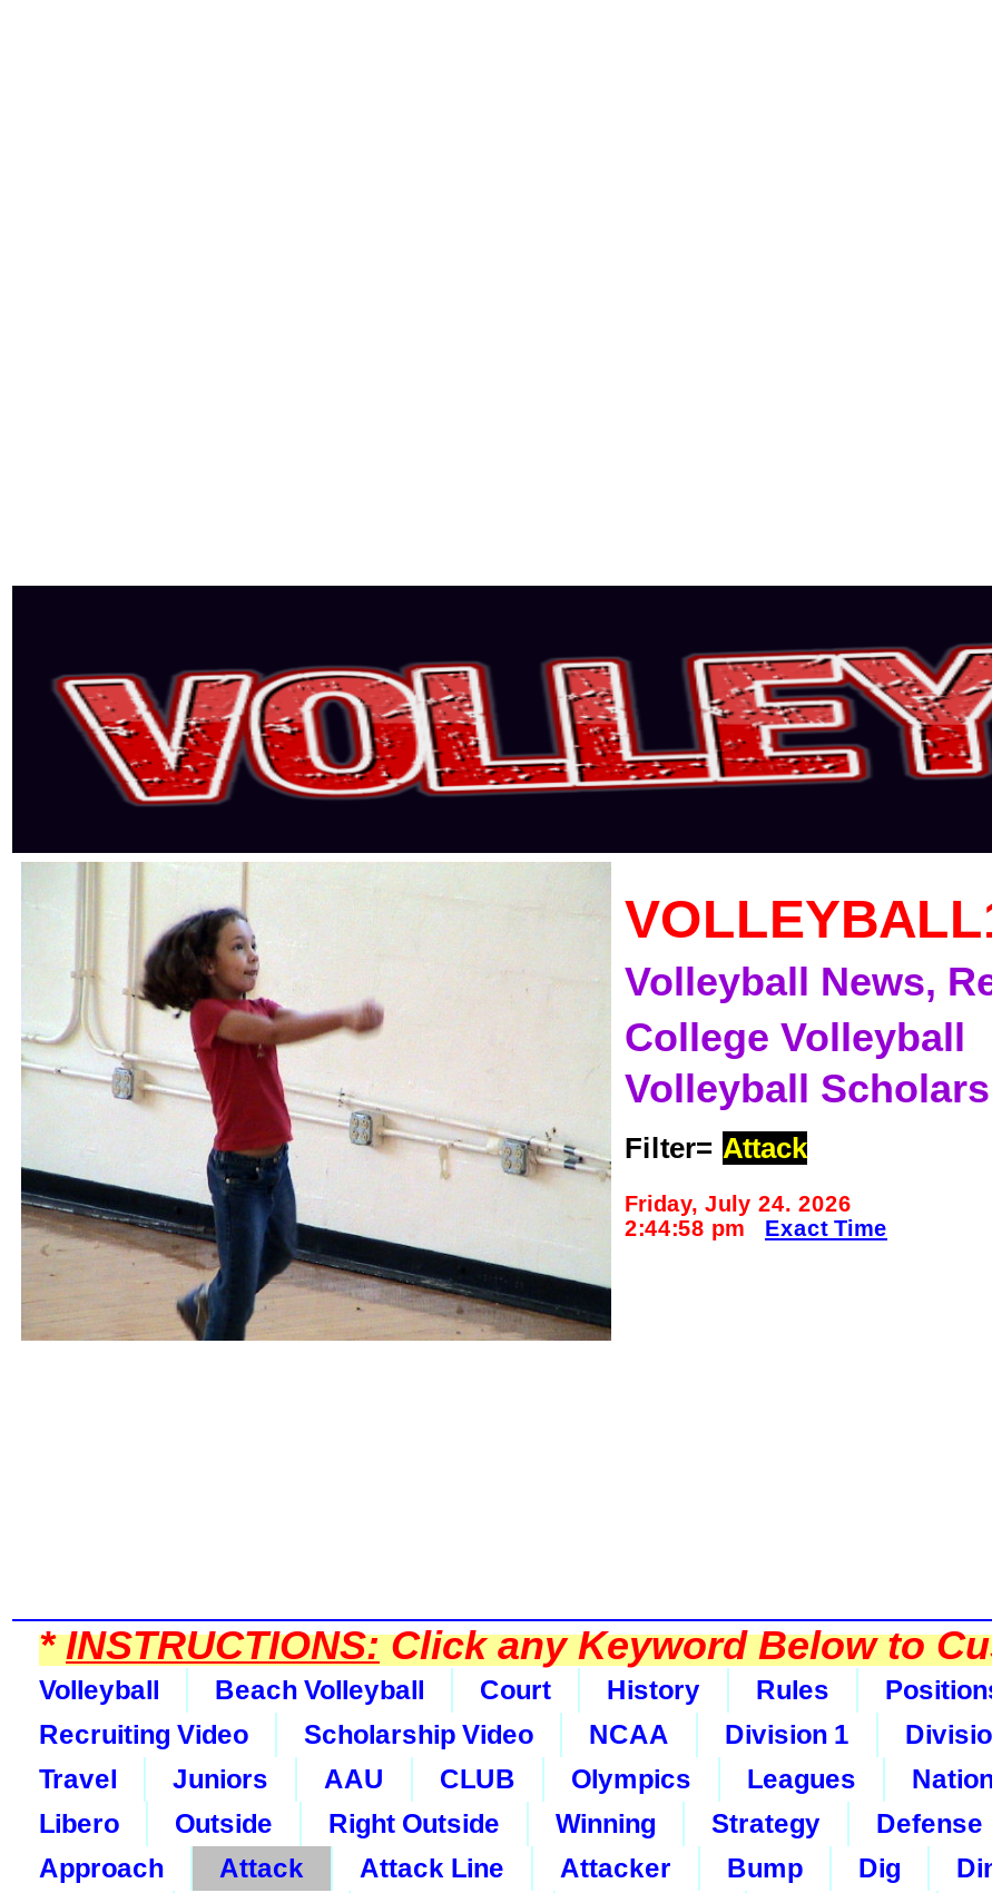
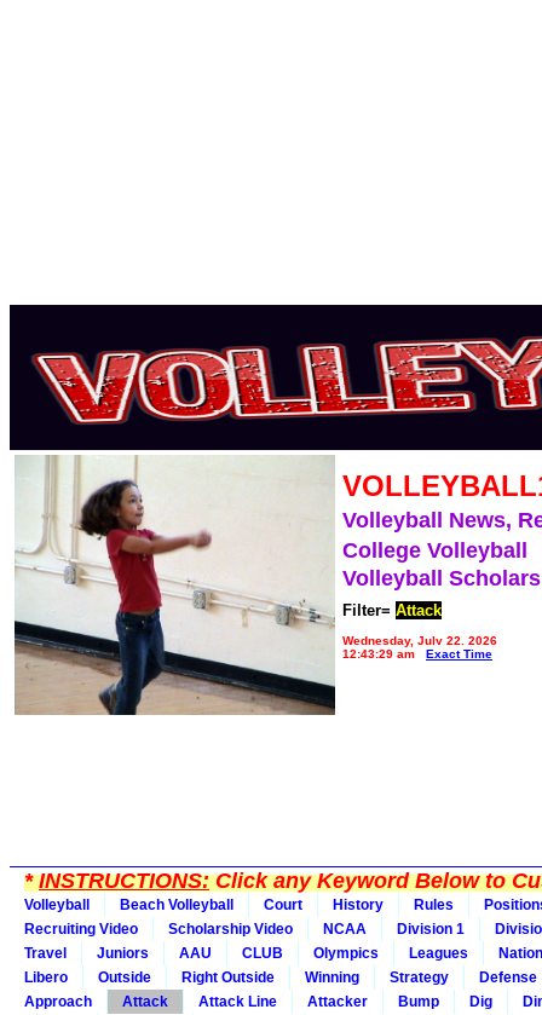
- Friday, July 24, 2026
- 2:44:58 pm
+ Wednesday, July 22, 2026
+ 12:43:29 am
